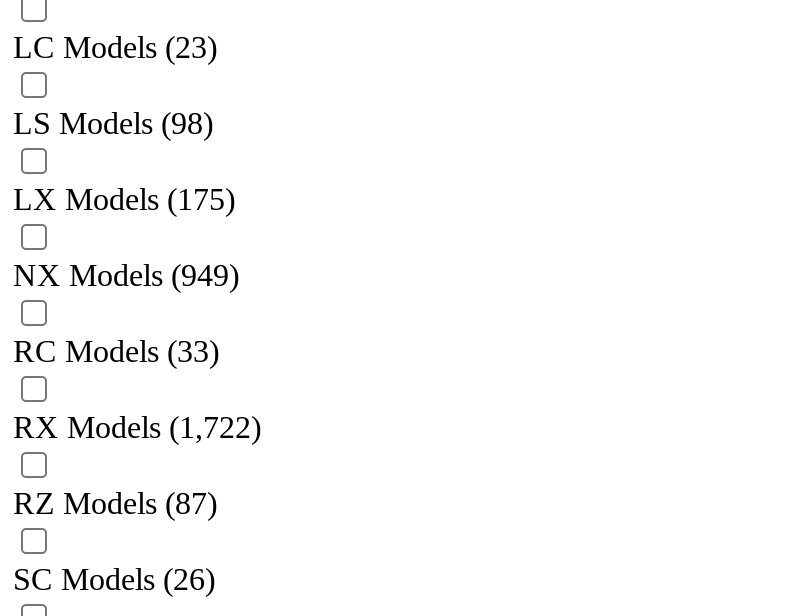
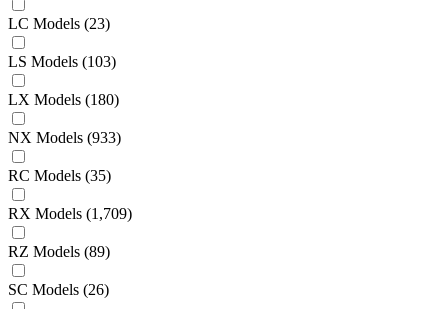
- LS Models (98)
+ LS Models (103)

- LX Models (175)
+ LX Models (180)

- NX Models (949)
+ NX Models (933)

- RC Models (33)
+ RC Models (35)

- RX Models (1,722)
+ RX Models (1,709)

- RZ Models (87)
+ RZ Models (89)
